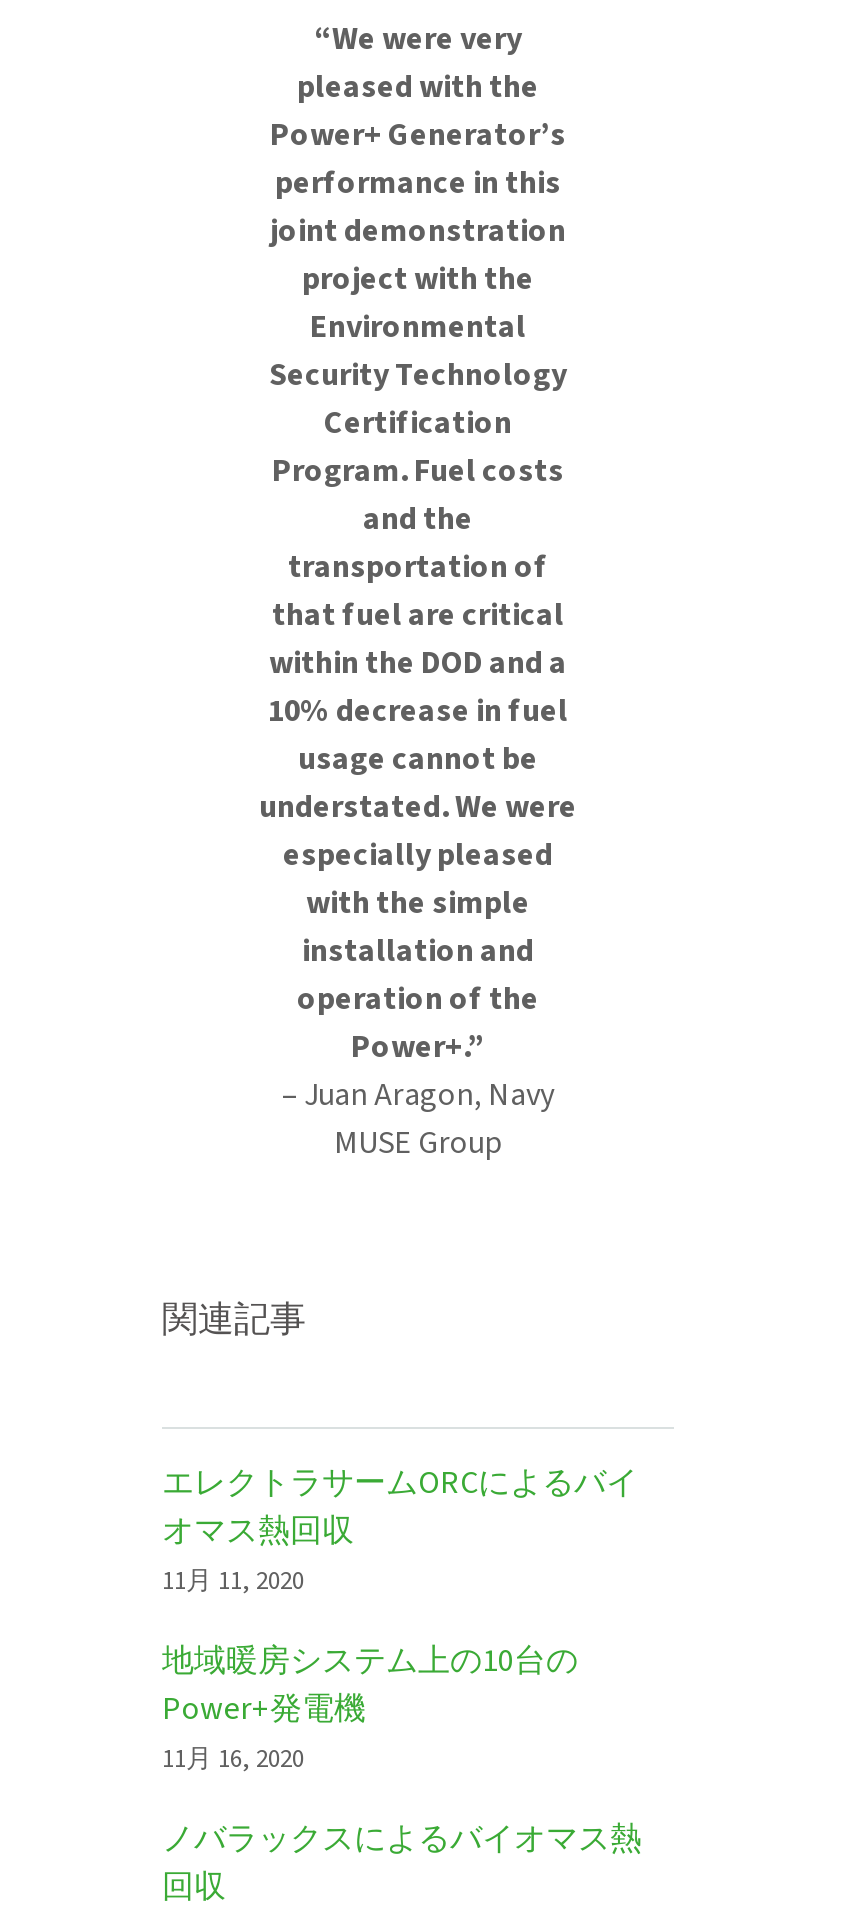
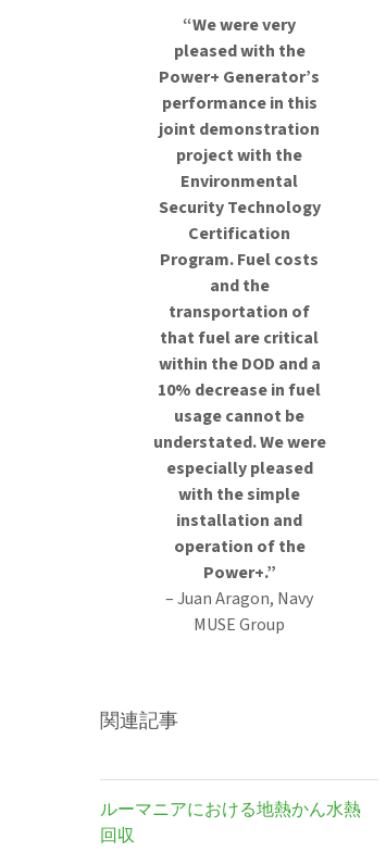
- エレクトラサームORCによるバイ
- オマス熱回収
- 11月 11, 2020
- 地域暖房システム上の10台の
- Power+発電機
- 11月 16, 2020
- ノバラックスによるバイオマス熱
+ ルーマニアにおける地熱かん水熱
